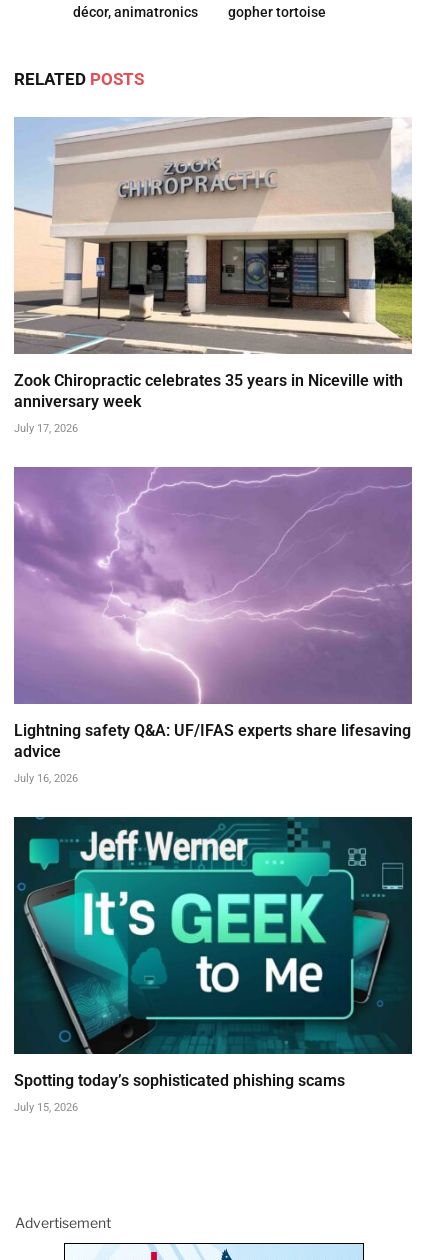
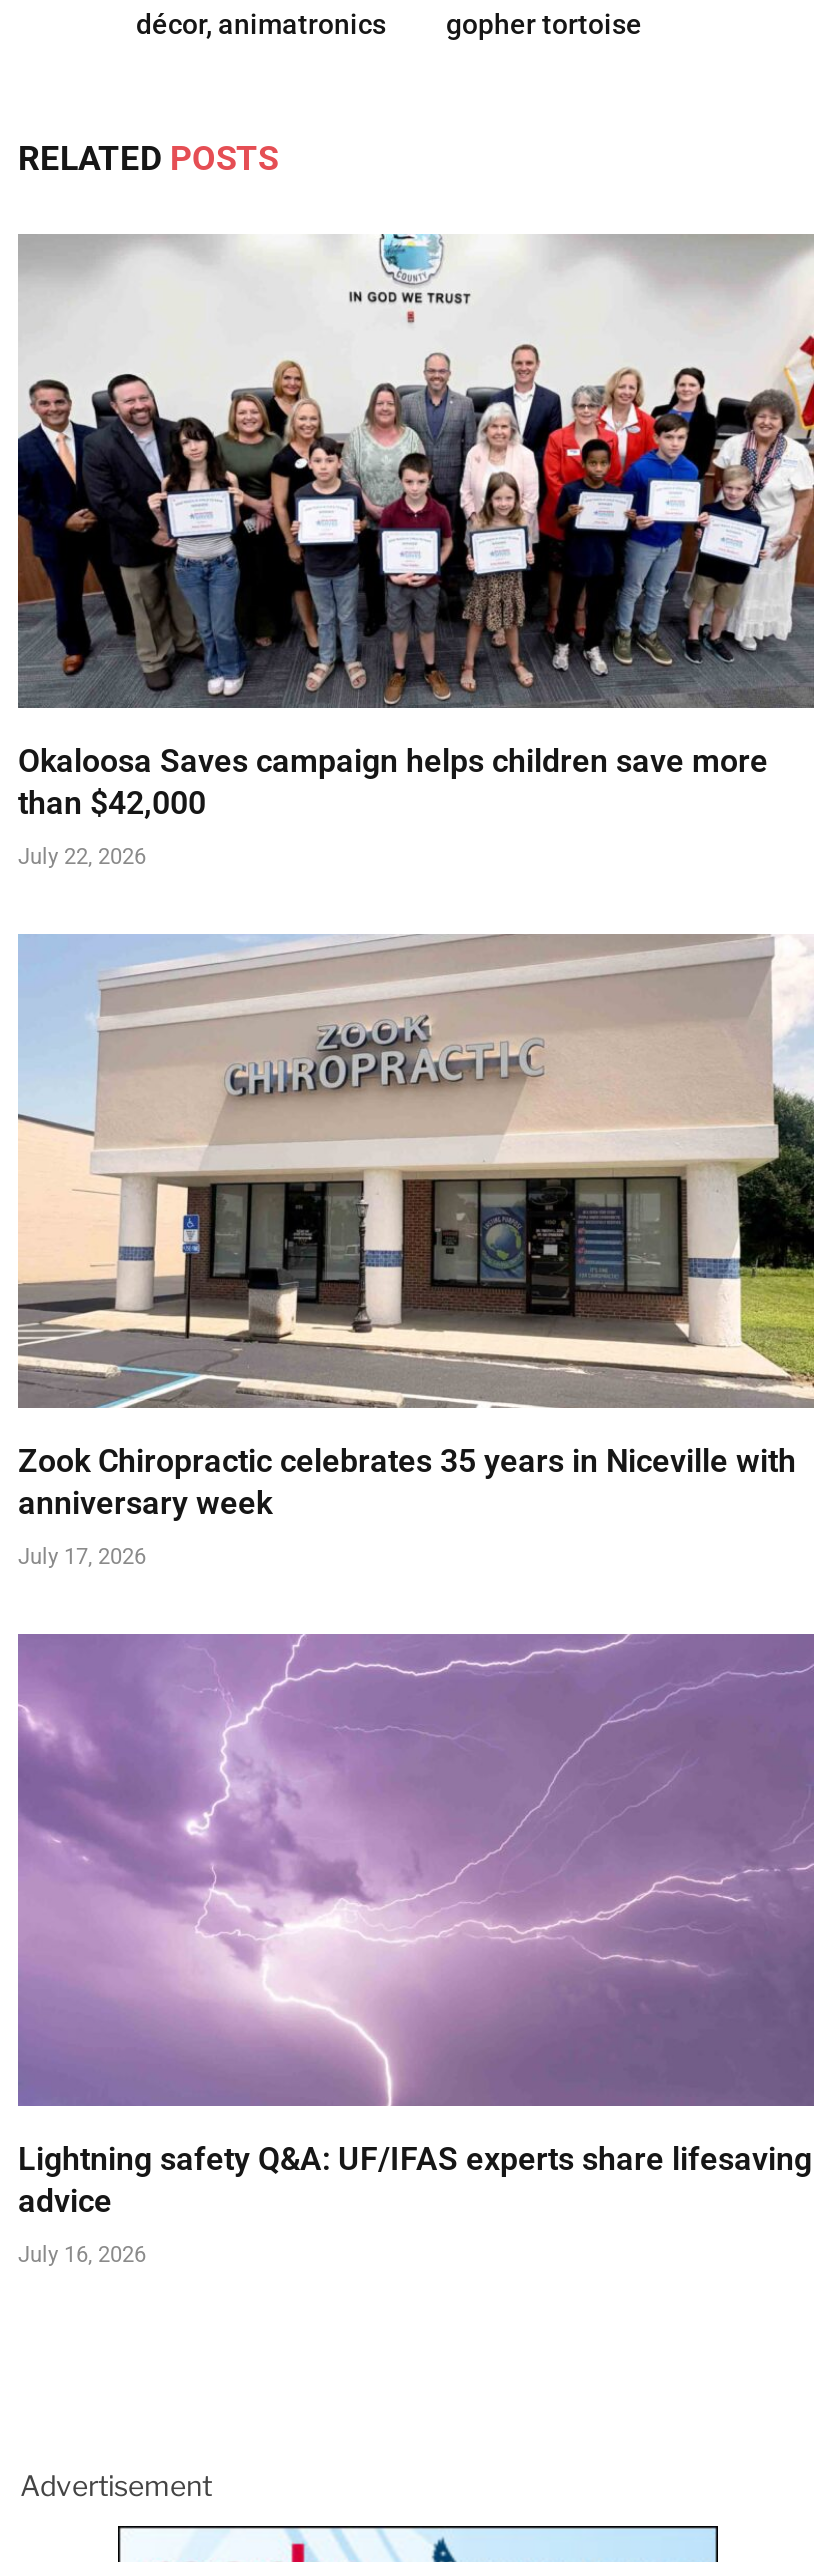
+ [image]
+ Okaloosa Saves campaign helps children save more
+ than $42,000
+ July 22, 2026

moved down: [image] | Zook Chiropractic celebrates 35 years in Niceville with | anniversary week | July 17, 2026 | Lightning safety Q&A: UF/IFAS experts share lifesaving | advice | July 16, 2026

- [image]
- Spotting today’s sophisticated phishing scams
- July 15, 2026
